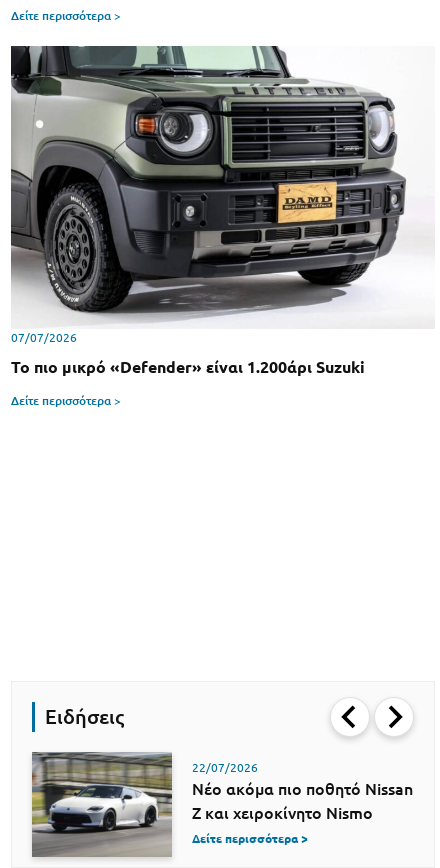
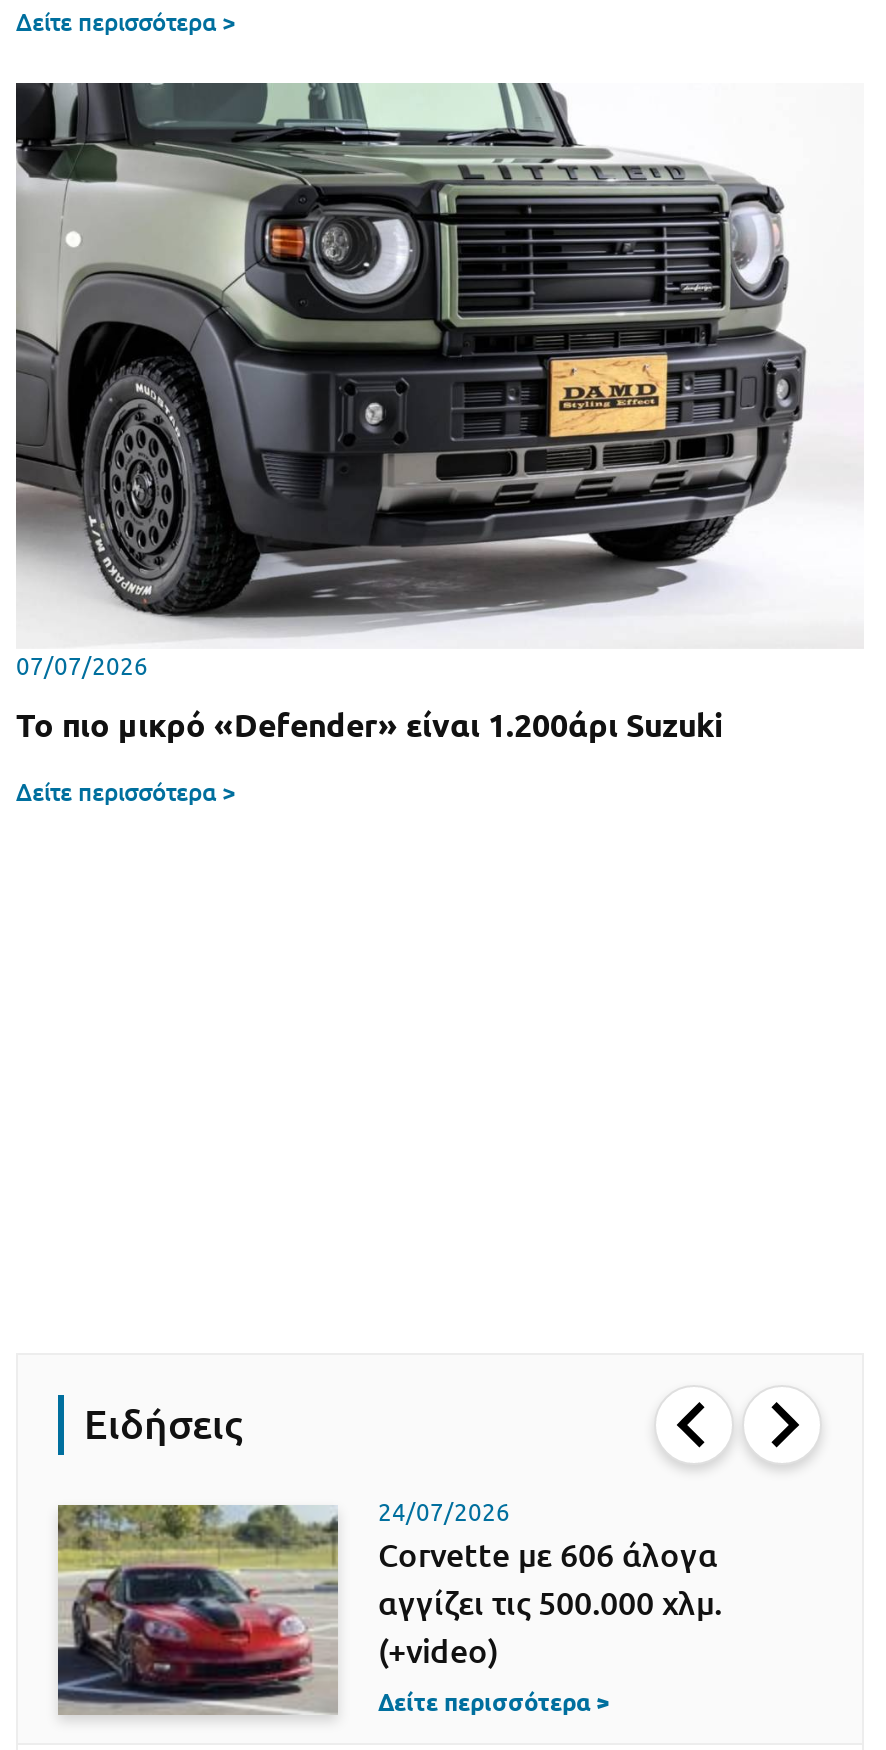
- [image]
- 22/07/2026
- Νέο ακόμα πιο ποθητό Nissan
- Z και χειροκίνητο Nismo
+ [image]
+ 24/07/2026
+ Corvette με 606 άλογα
+ αγγίζει τις 500.000 χλμ.
+ (+video)
